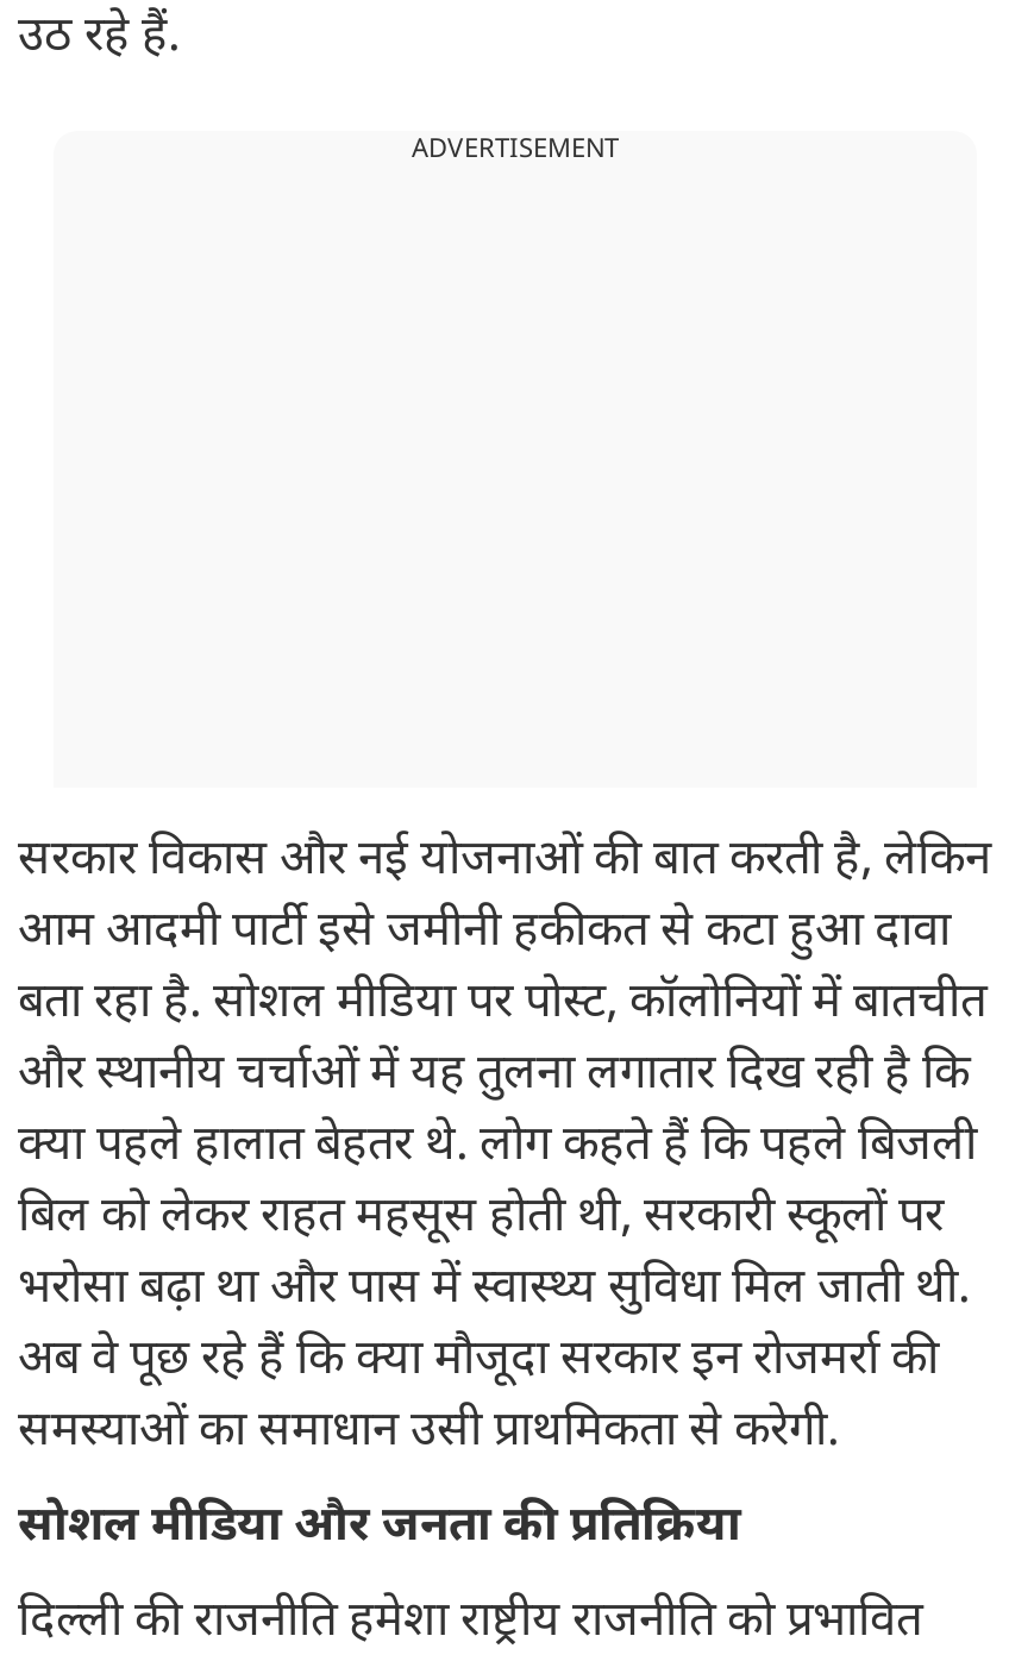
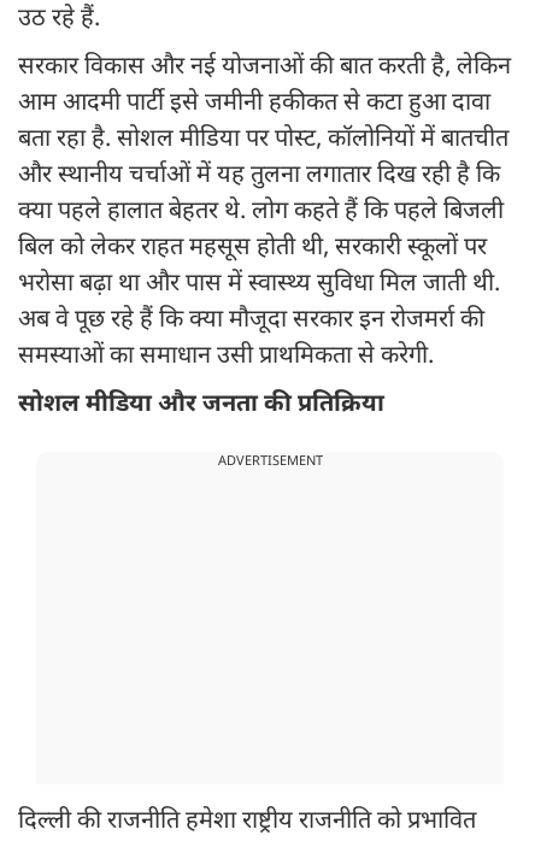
moved down: ADVERTISEMENT

moved up: सरकार विकास और नई योजनाओं की बात करती है, लेकिन | आम आदमी पार्टी इसे जमीनी हकीकत से कटा हुआ दावा | बता रहा है. सोशल मीडिया पर पोस्ट, कॉलोनियों में बातचीत | ... | समस्याओं का समाधान उसी प्राथमिकता से करेगी. | सोशल मीडिया और जनता की प्रतिक्रिया
